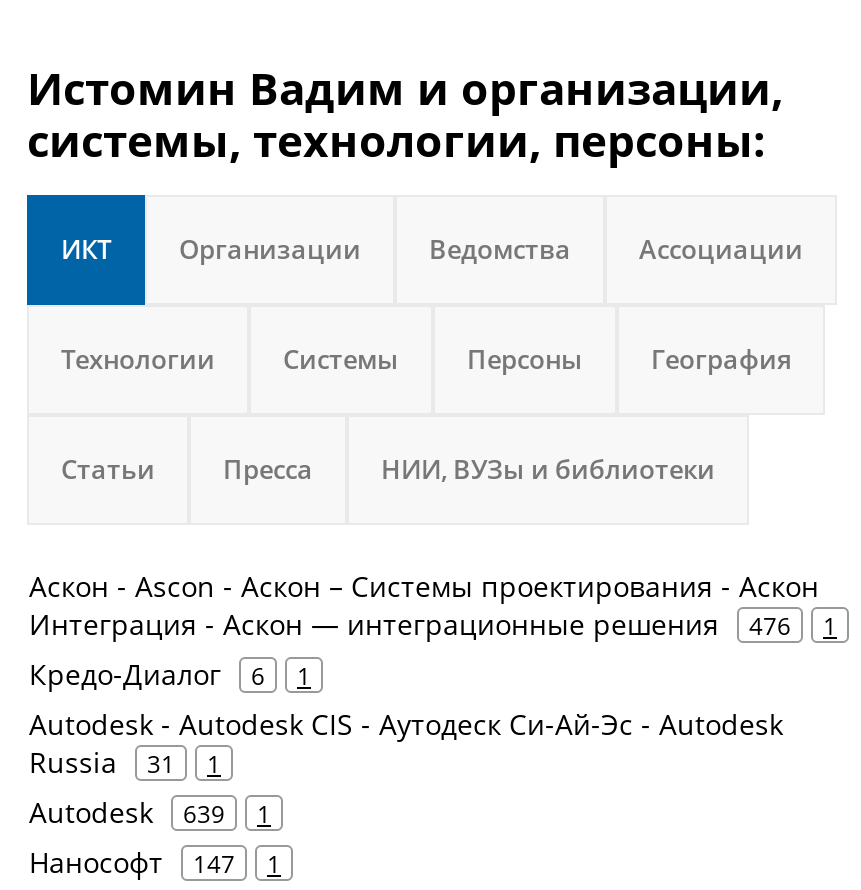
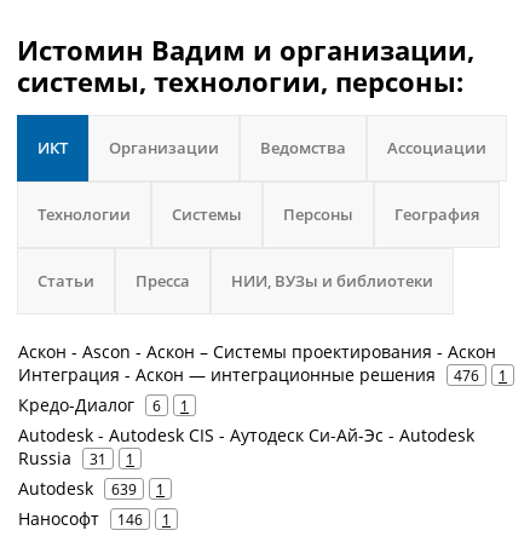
- Нанософт 147 1
+ Нанософт 146 1
